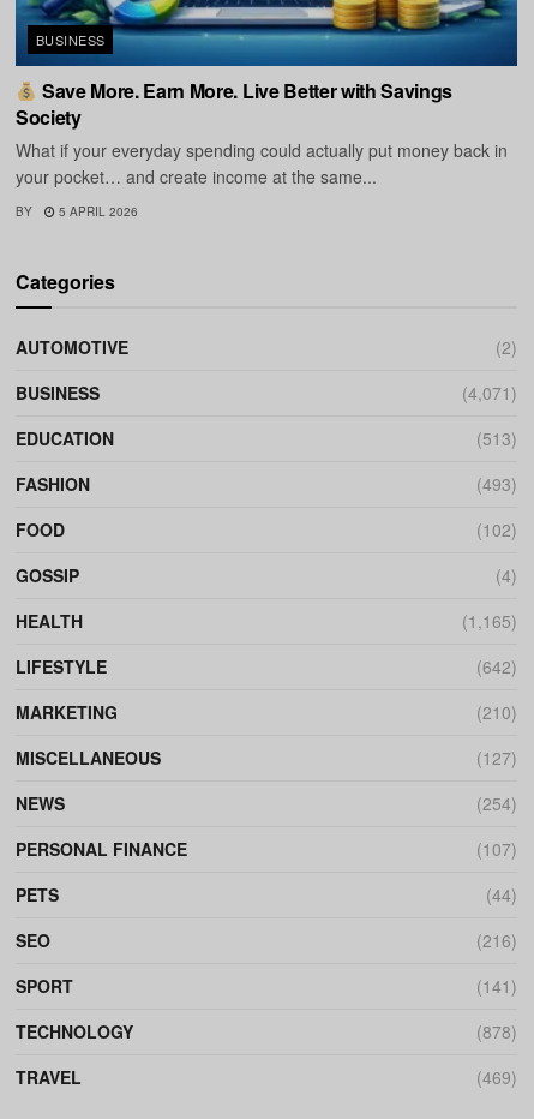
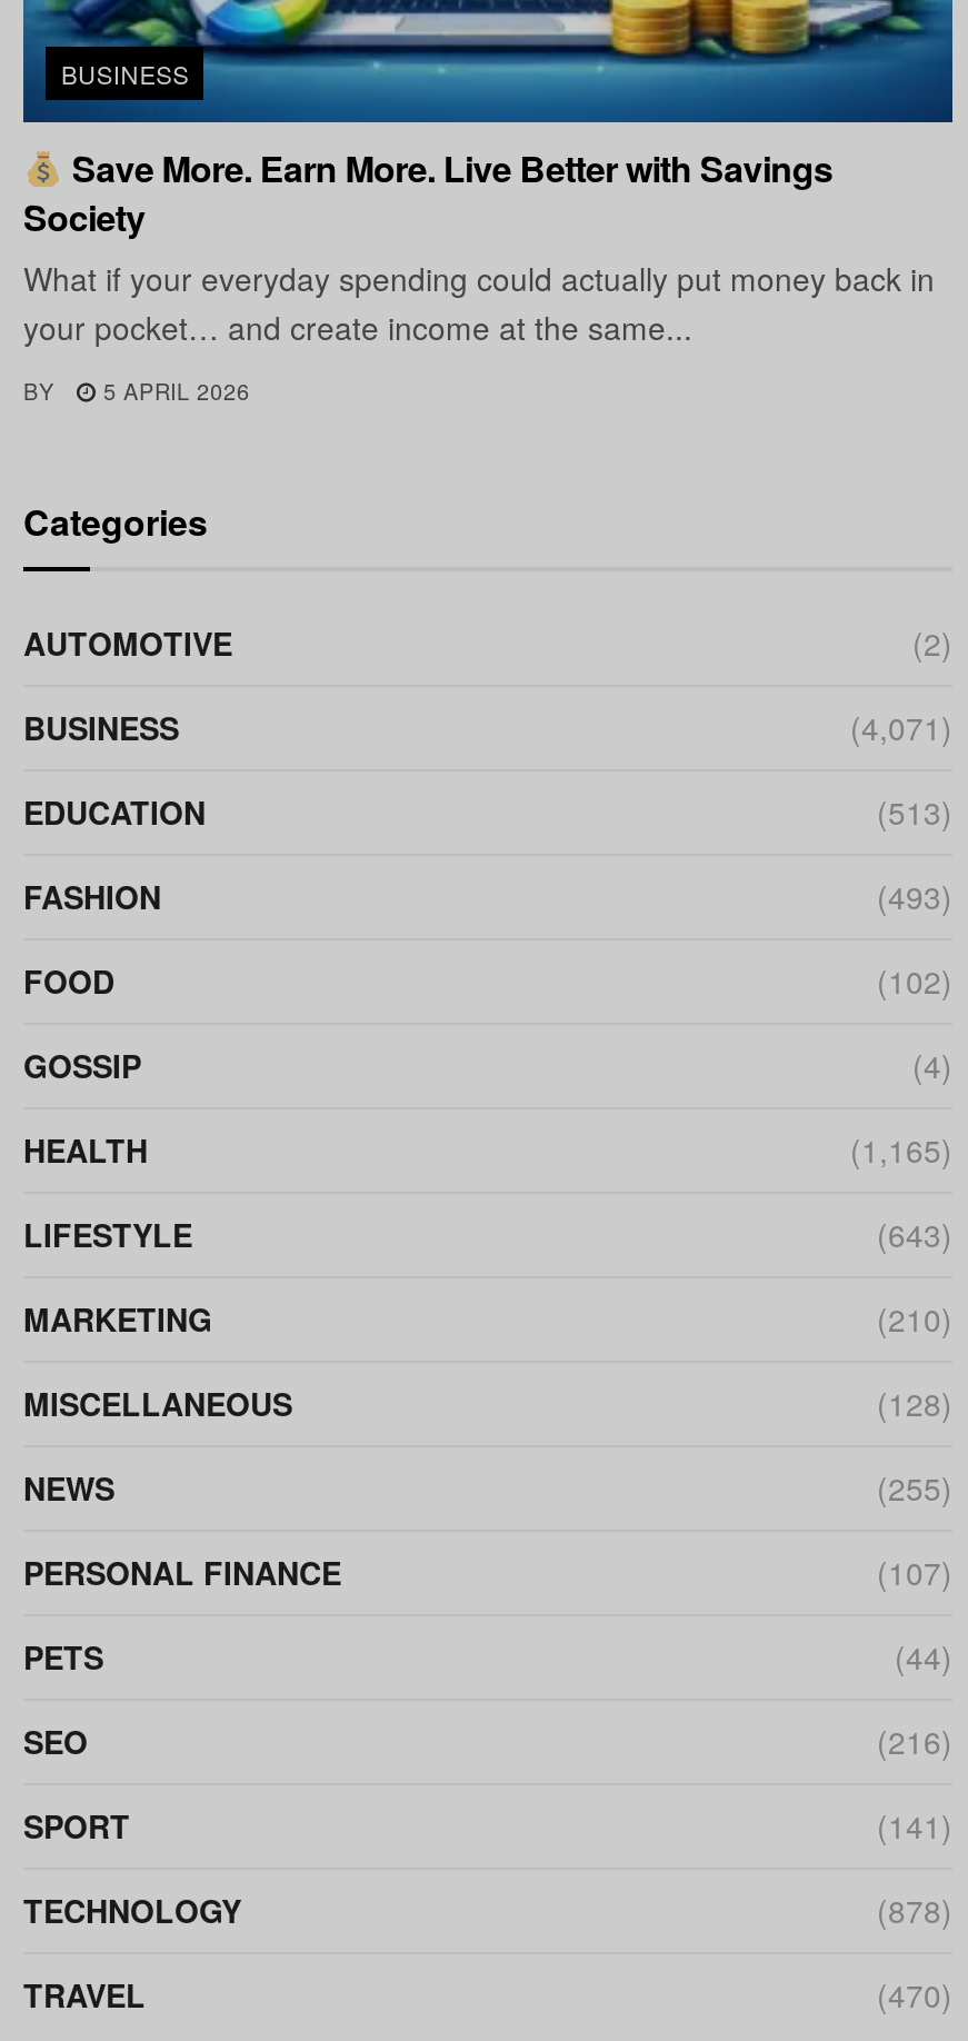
- (642)
+ (643)

- (127)
+ (128)

- (254)
+ (255)

- (469)
+ (470)
